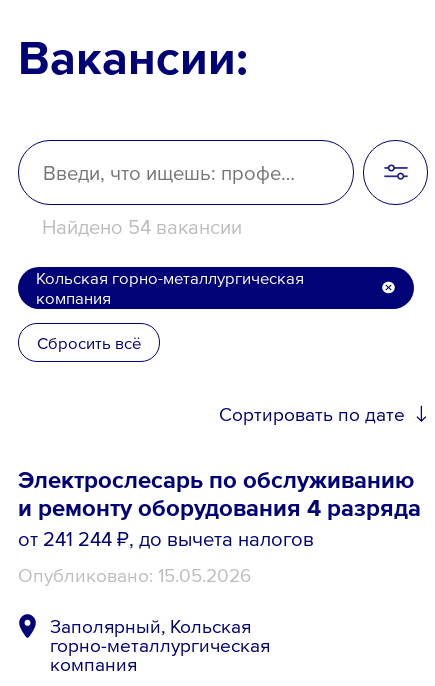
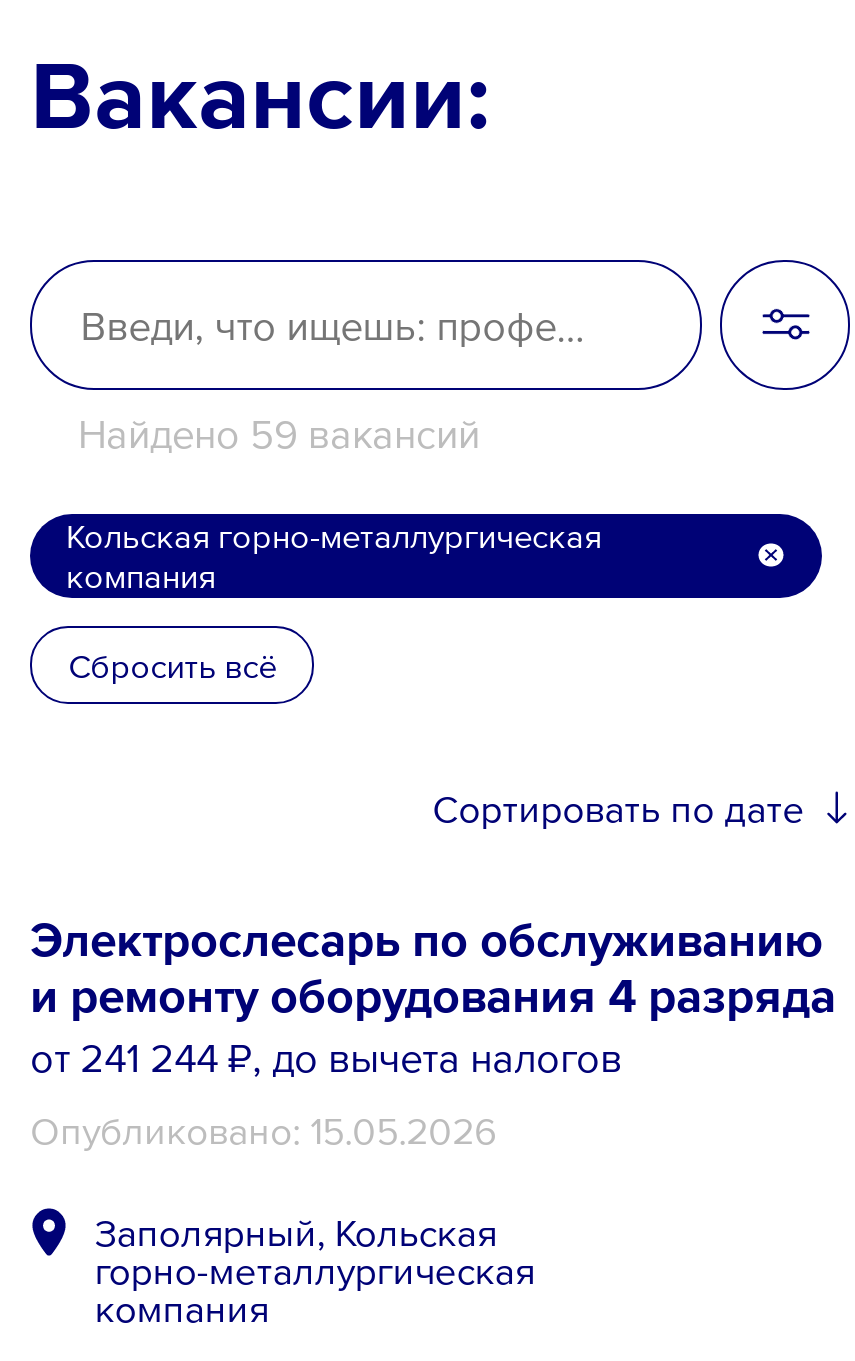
- Найдено 54 вакансии
+ Найдено 59 вакансий
